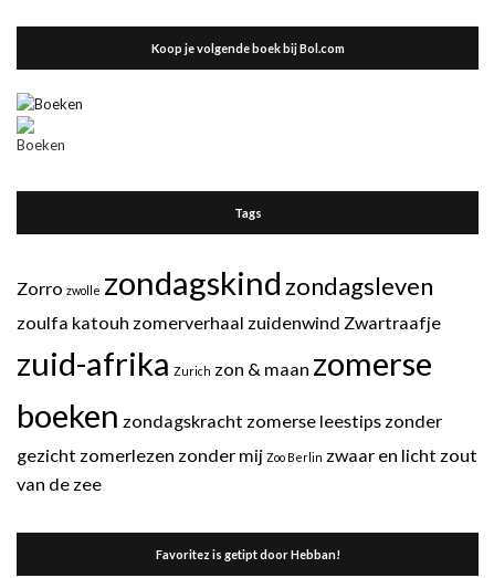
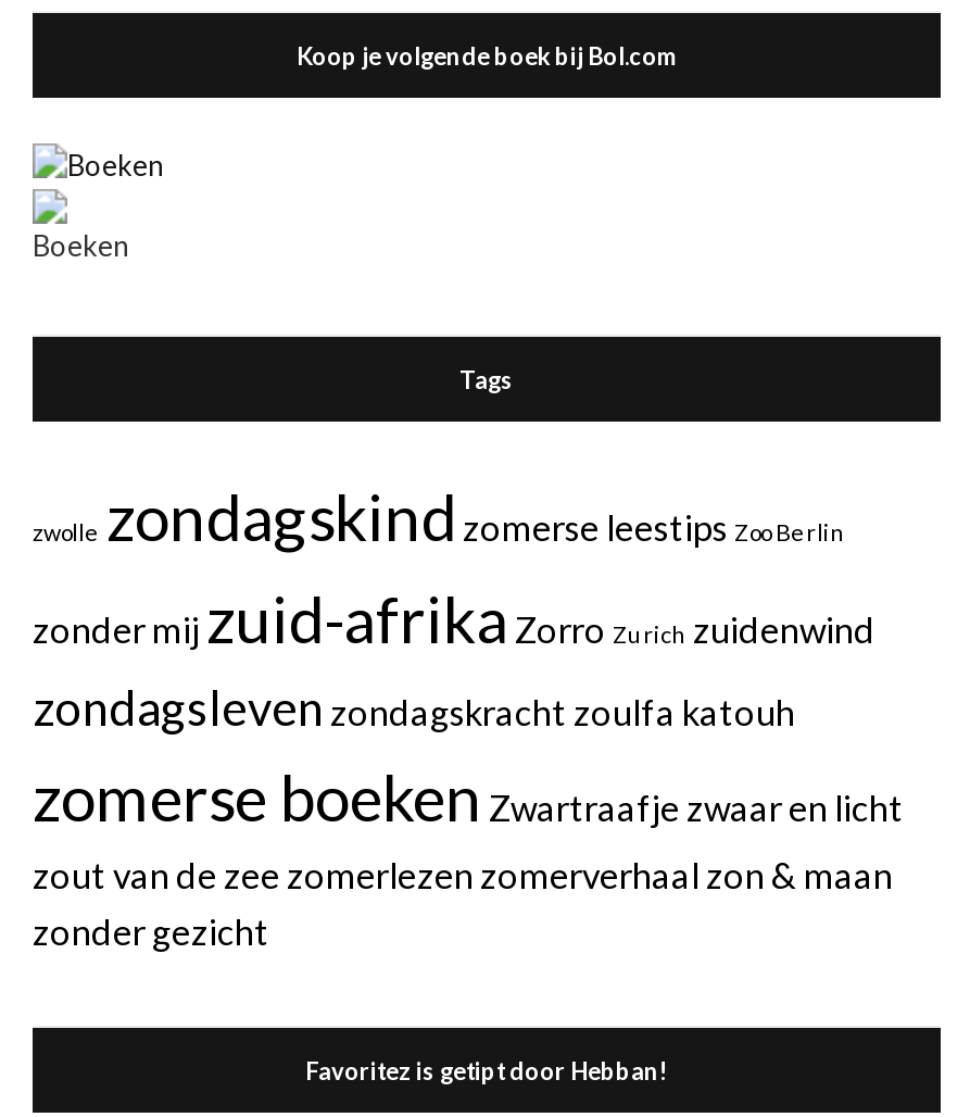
- Zorro zwolle zondagskind zondagsleven
- zoulfa katouh zomerverhaal zuidenwind Zwartraafje
- zuid-afrika Zurich zon & maan zomerse
- boeken zondagskracht zomerse leestips zonder
- gezicht zomerlezen zonder mij Zoo Berlin zwaar en licht zout
- van de zee
+ zwolle zondagskind zomerse leestips Zoo Berlin
+ zonder mij zuid-afrika Zorro Zurich zuidenwind
+ zondagsleven zondagskracht zoulfa katouh
+ zomerse boeken Zwartraafje zwaar en licht
+ zout van de zee zomerlezen zomerverhaal zon & maan
+ zonder gezicht
